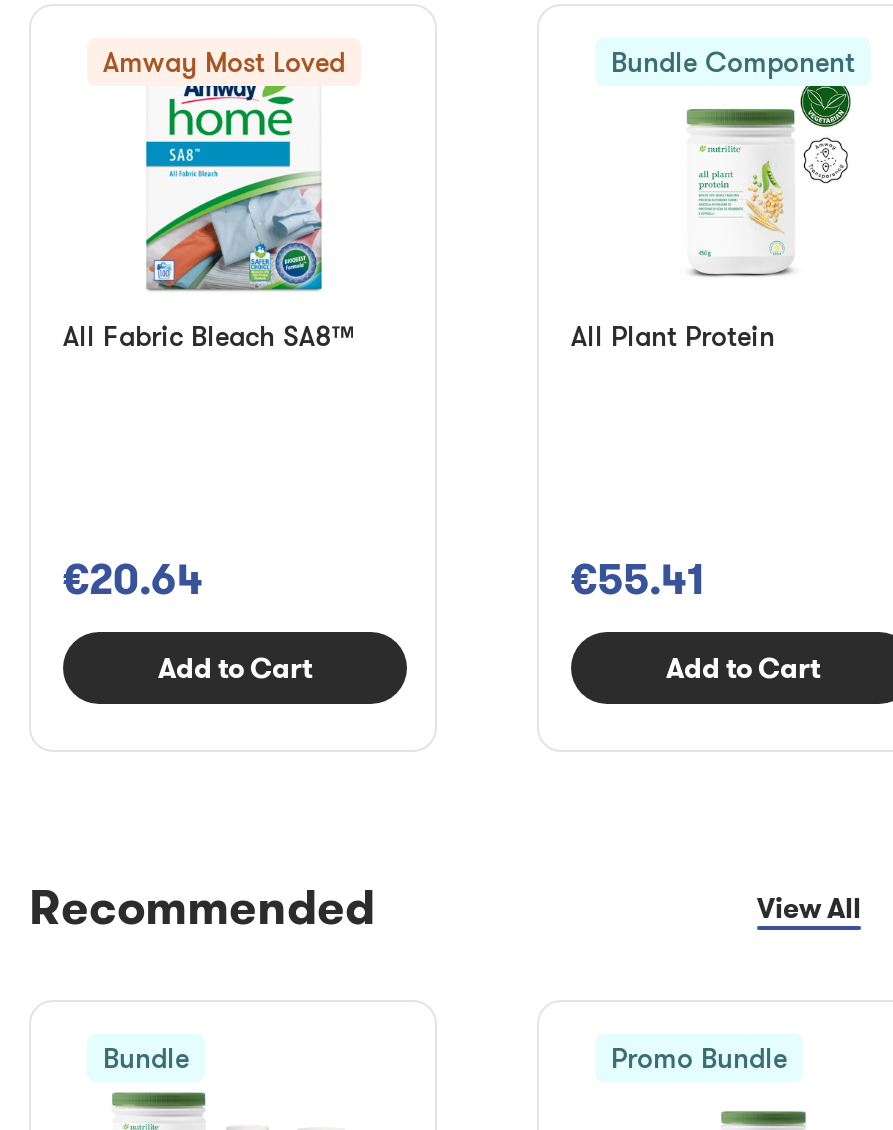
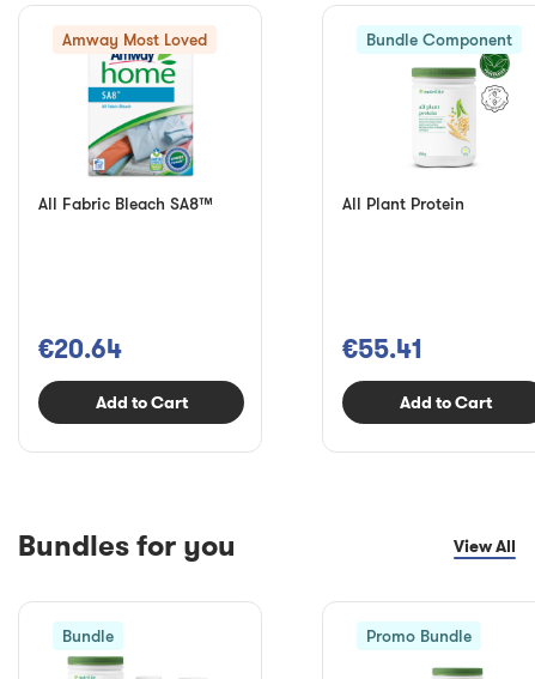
- Recommended
+ Bundles for you
